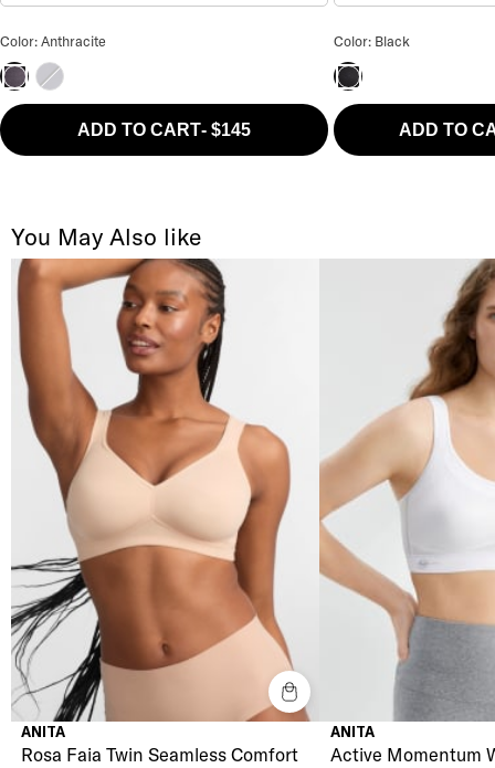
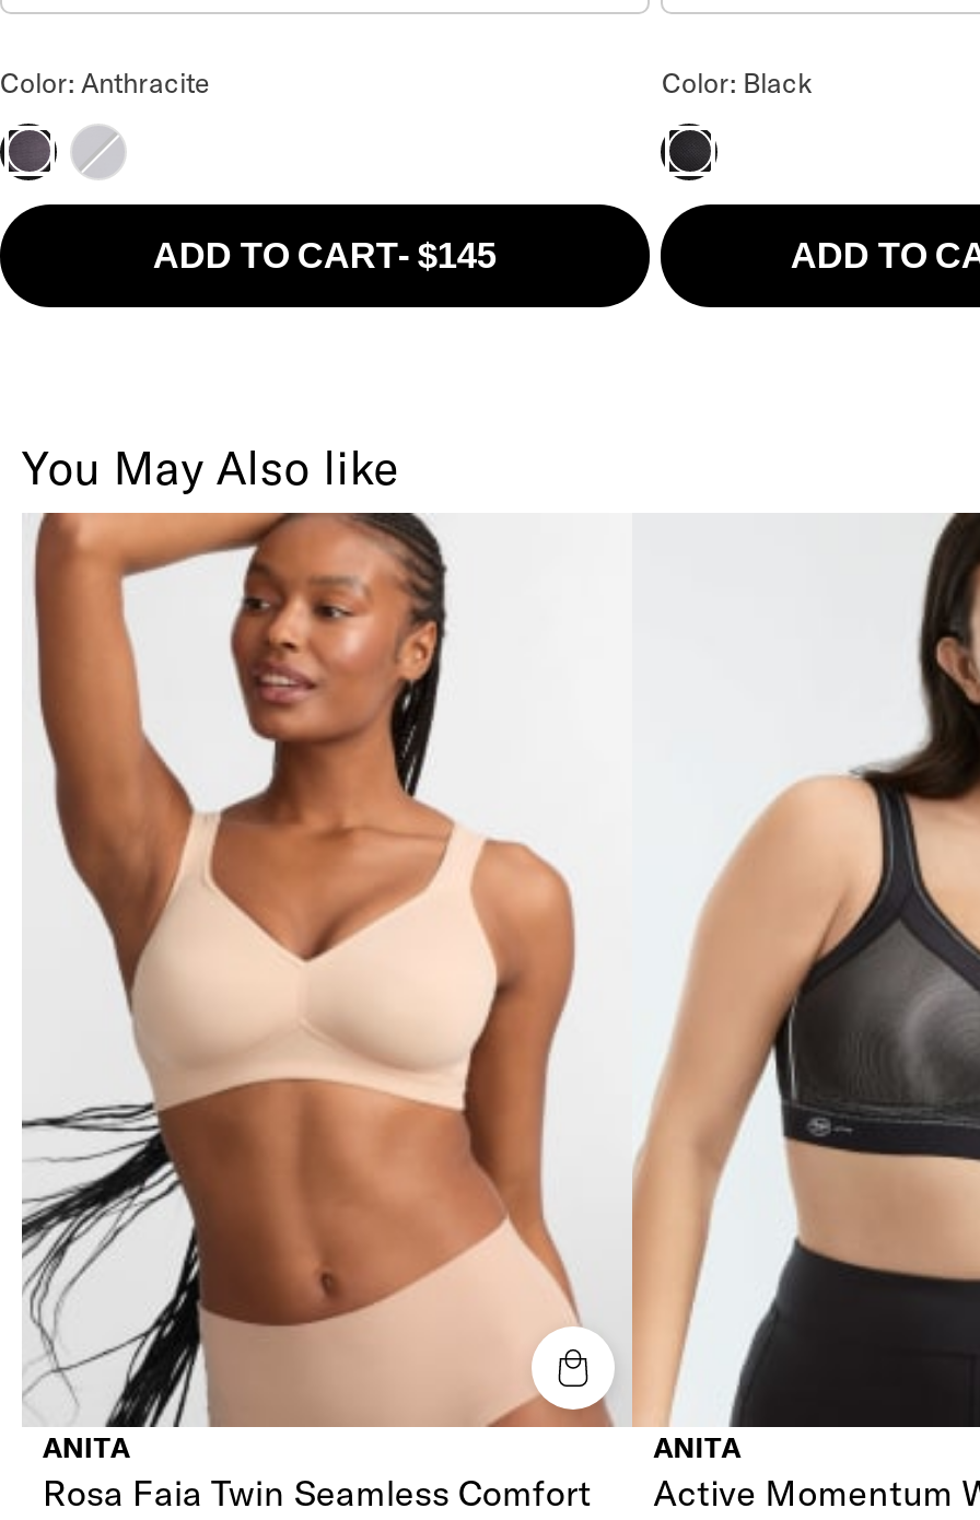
- [image]
+ [image]
